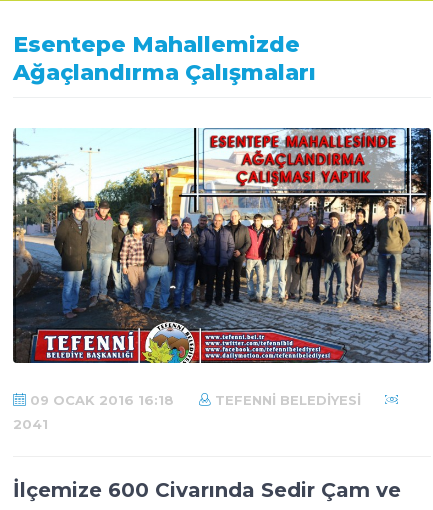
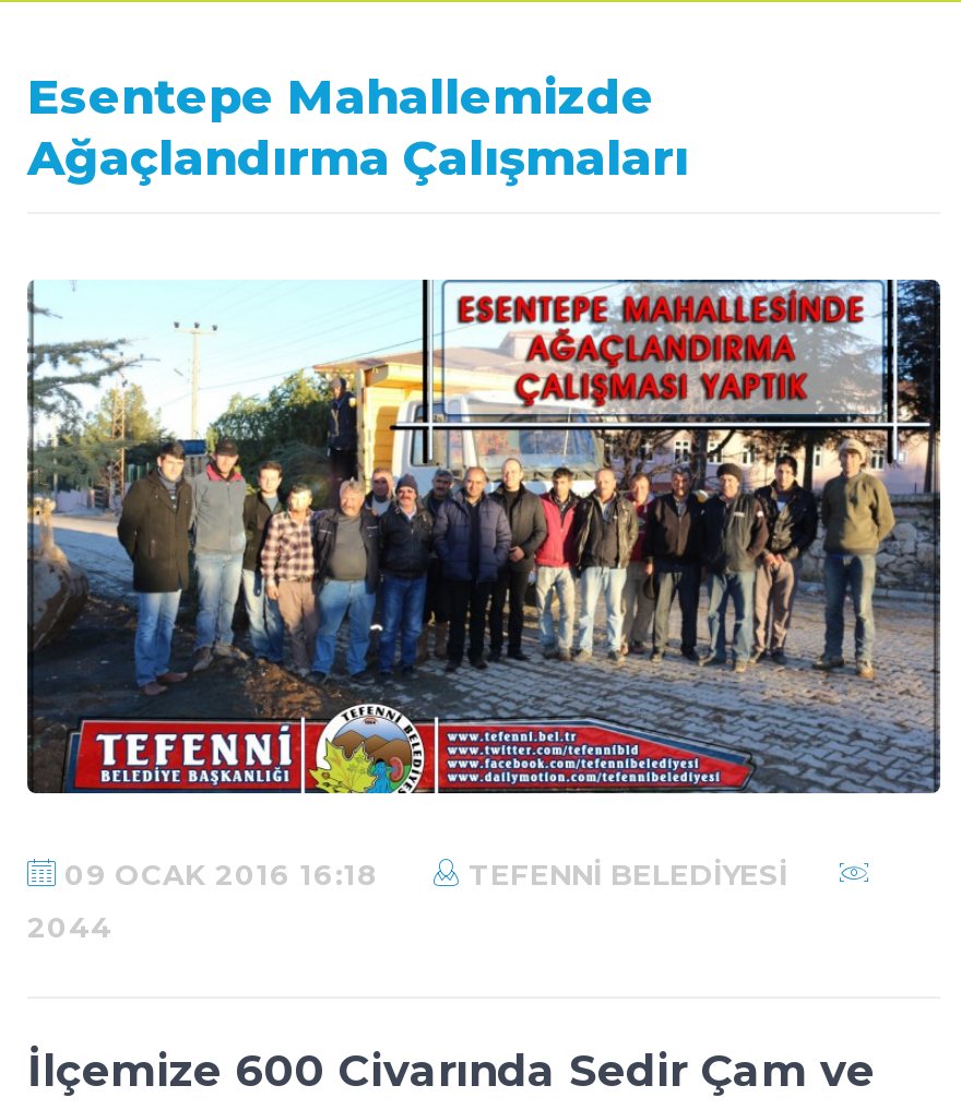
- 2041
+ 2044
